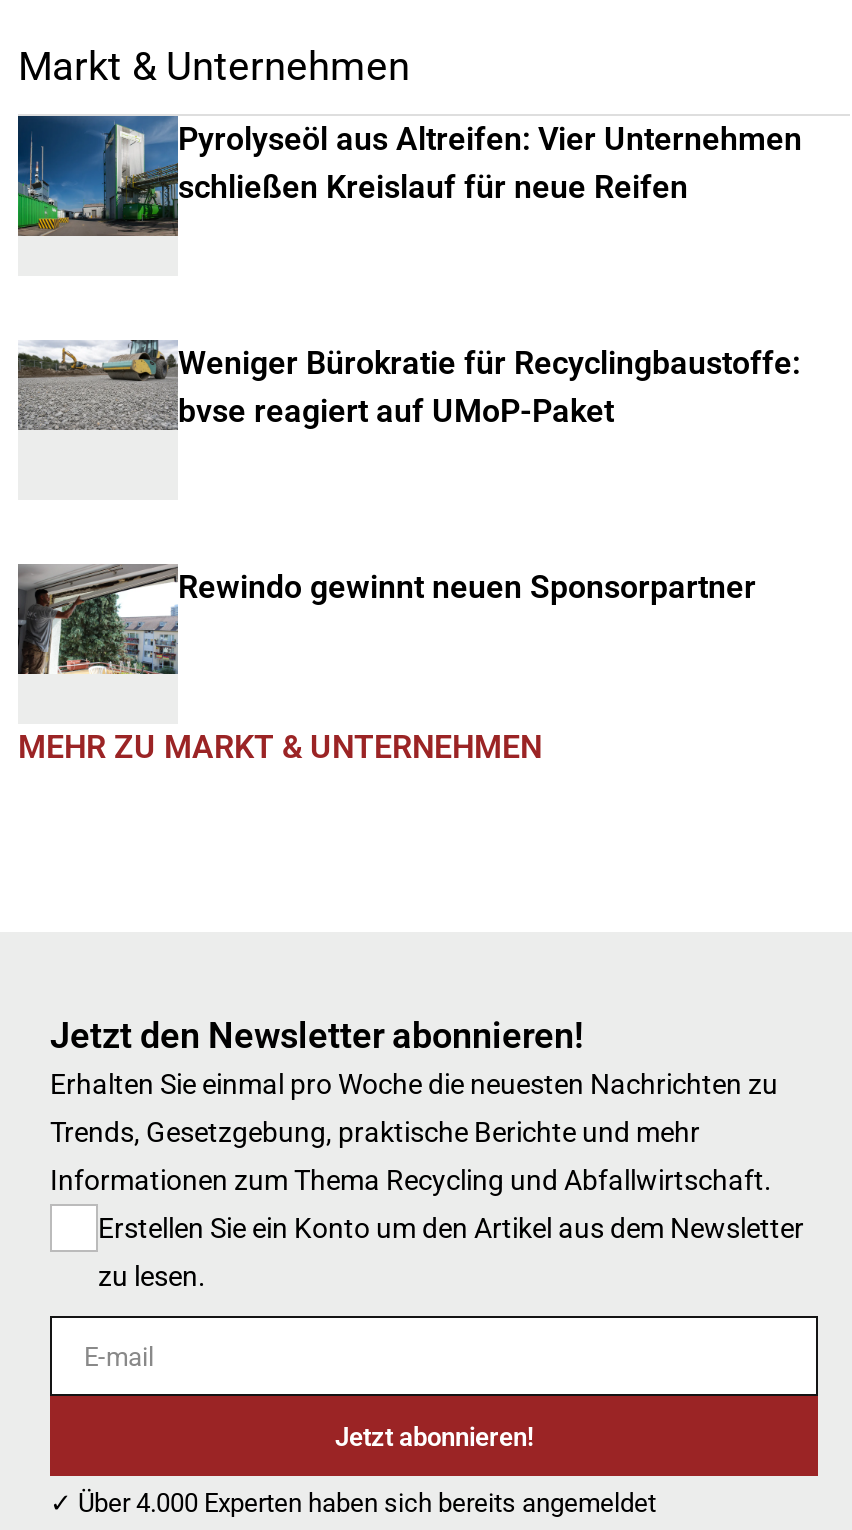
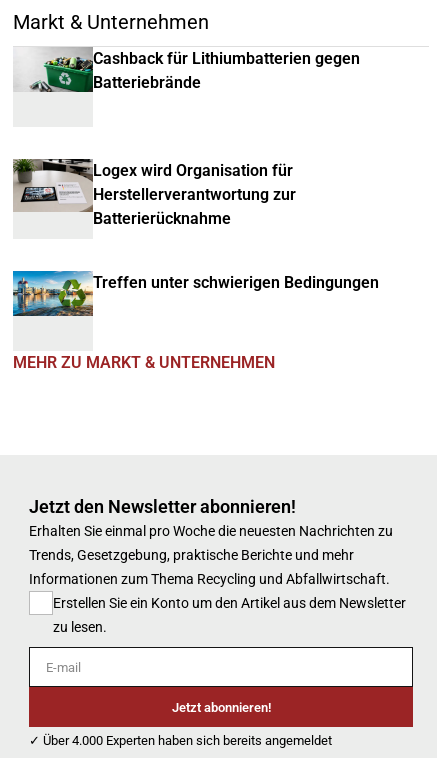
- [image]
- Pyrolyseöl aus Altreifen: Vier Unternehmen
- schließen Kreislauf für neue Reifen
+ [image]
+ Cashback für Lithiumbatterien gegen
+ Batteriebrände

- [image]
- Weniger Bürokratie für Recyclingbaustoffe:
- bvse reagiert auf UMoP-Paket
+ [image]
+ Logex wird Organisation für
+ Herstellerverantwortung zur
+ Batterierücknahme

- [image]
- Rewindo gewinnt neuen Sponsorpartner
+ [image]
+ Treffen unter schwierigen Bedingungen
